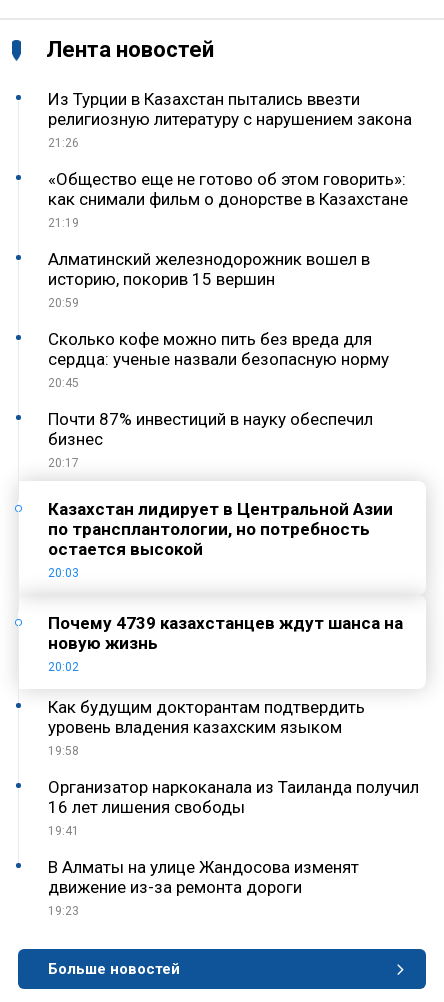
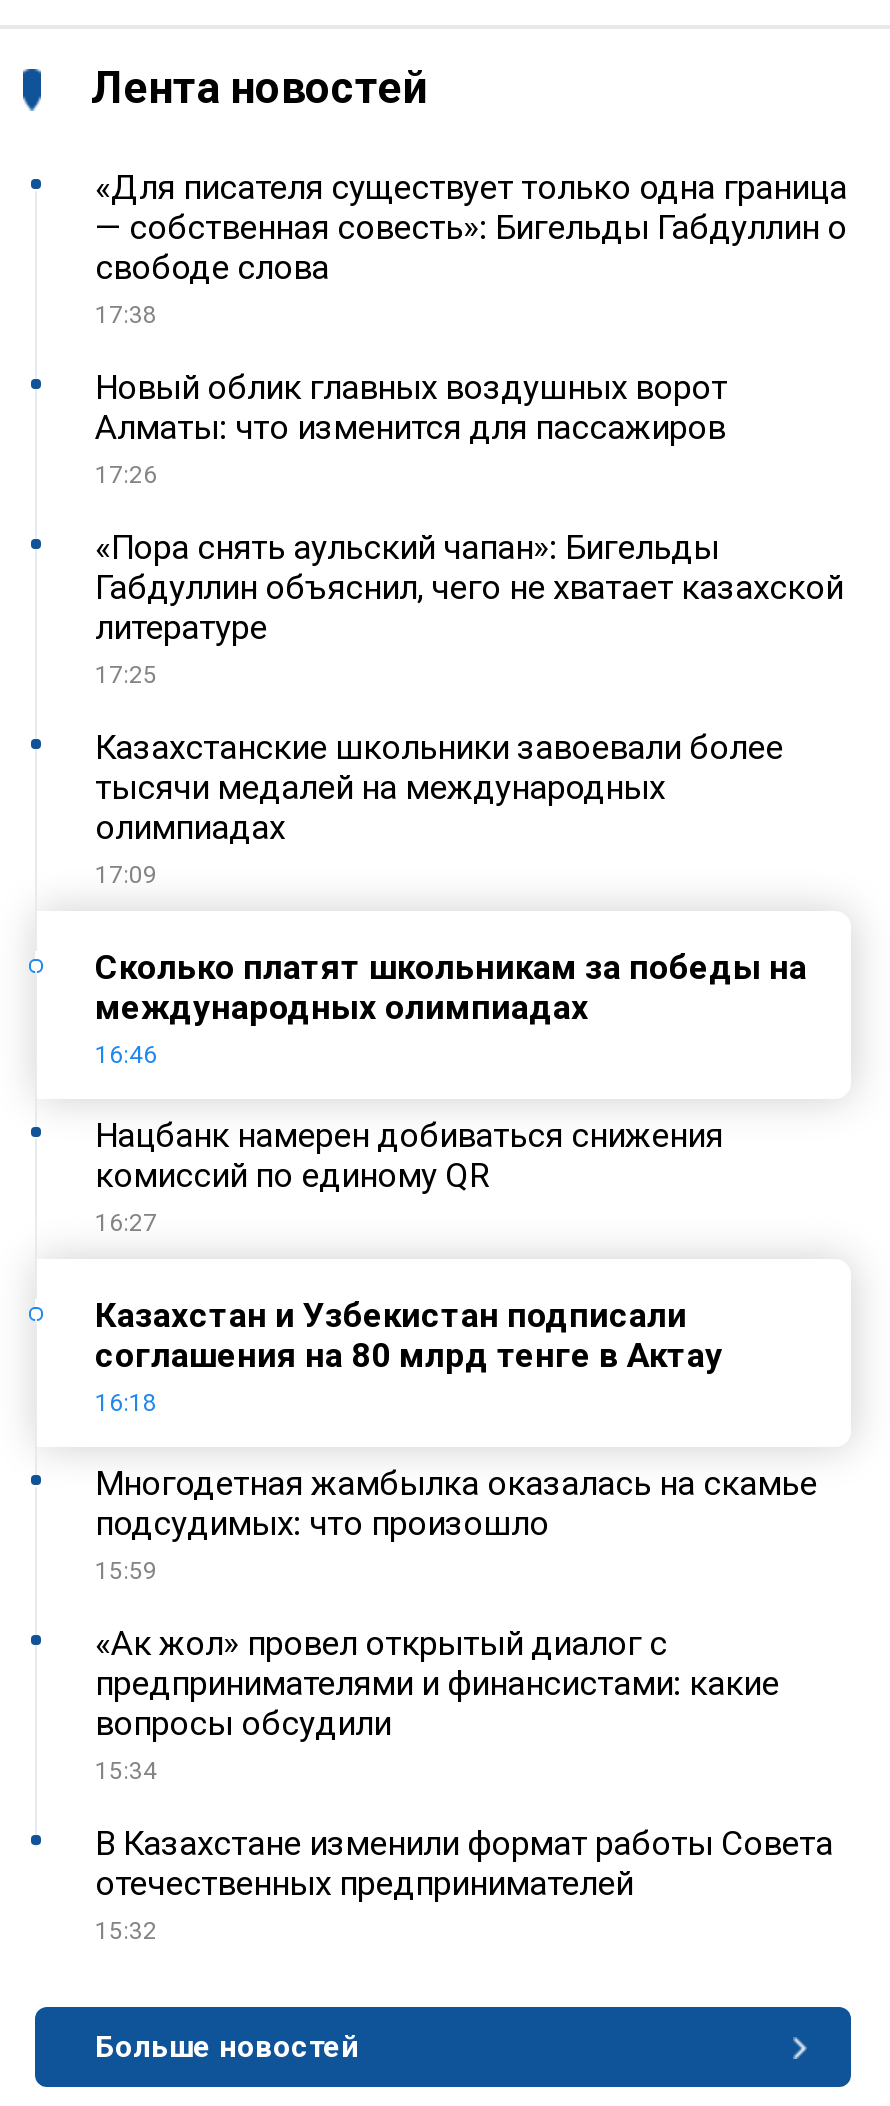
- Из Турции в Казахстан пытались ввезти
- религиозную литературу с нарушением закона
- 21:26
+ «Для писателя существует только одна граница
+ — собственная совесть»: Бигельды Габдуллин о
+ свободе слова
+ 17:38

- «Общество еще не готово об этом говорить»:
- как снимали фильм о донорстве в Казахстане
- 21:19
+ Новый облик главных воздушных ворот
+ Алматы: что изменится для пассажиров
+ 17:26

- Алматинский железнодорожник вошел в
- историю, покорив 15 вершин
- 20:59
+ «Пора снять аульский чапан»: Бигельды
+ Габдуллин объяснил, чего не хватает казахской
+ литературе
+ 17:25

- Сколько кофе можно пить без вреда для
- сердца: ученые назвали безопасную норму
- 20:45
+ Казахстанские школьники завоевали более
+ тысячи медалей на международных
+ олимпиадах
+ 17:09

- Почти 87% инвестиций в науку обеспечил
- бизнес
- 20:17
+ Сколько платят школьникам за победы на
+ международных олимпиадах
+ 16:46

- Казахстан лидирует в Центральной Азии
- по трансплантологии, но потребность
- остается высокой
- 20:03
+ Нацбанк намерен добиваться снижения
+ комиссий по единому QR
+ 16:27

- Почему 4739 казахстанцев ждут шанса на
- новую жизнь
- 20:02
+ Казахстан и Узбекистан подписали
+ соглашения на 80 млрд тенге в Актау
+ 16:18

- Как будущим докторантам подтвердить
- уровень владения казахским языком
- 19:58
+ Многодетная жамбылка оказалась на скамье
+ подсудимых: что произошло
+ 15:59

- Организатор наркоканала из Таиланда получил
- 16 лет лишения свободы
- 19:41
+ «Ак жол» провел открытый диалог с
+ предпринимателями и финансистами: какие
+ вопросы обсудили
+ 15:34

- В Алматы на улице Жандосова изменят
- движение из-за ремонта дороги
- 19:23
+ В Казахстане изменили формат работы Совета
+ отечественных предпринимателей
+ 15:32
